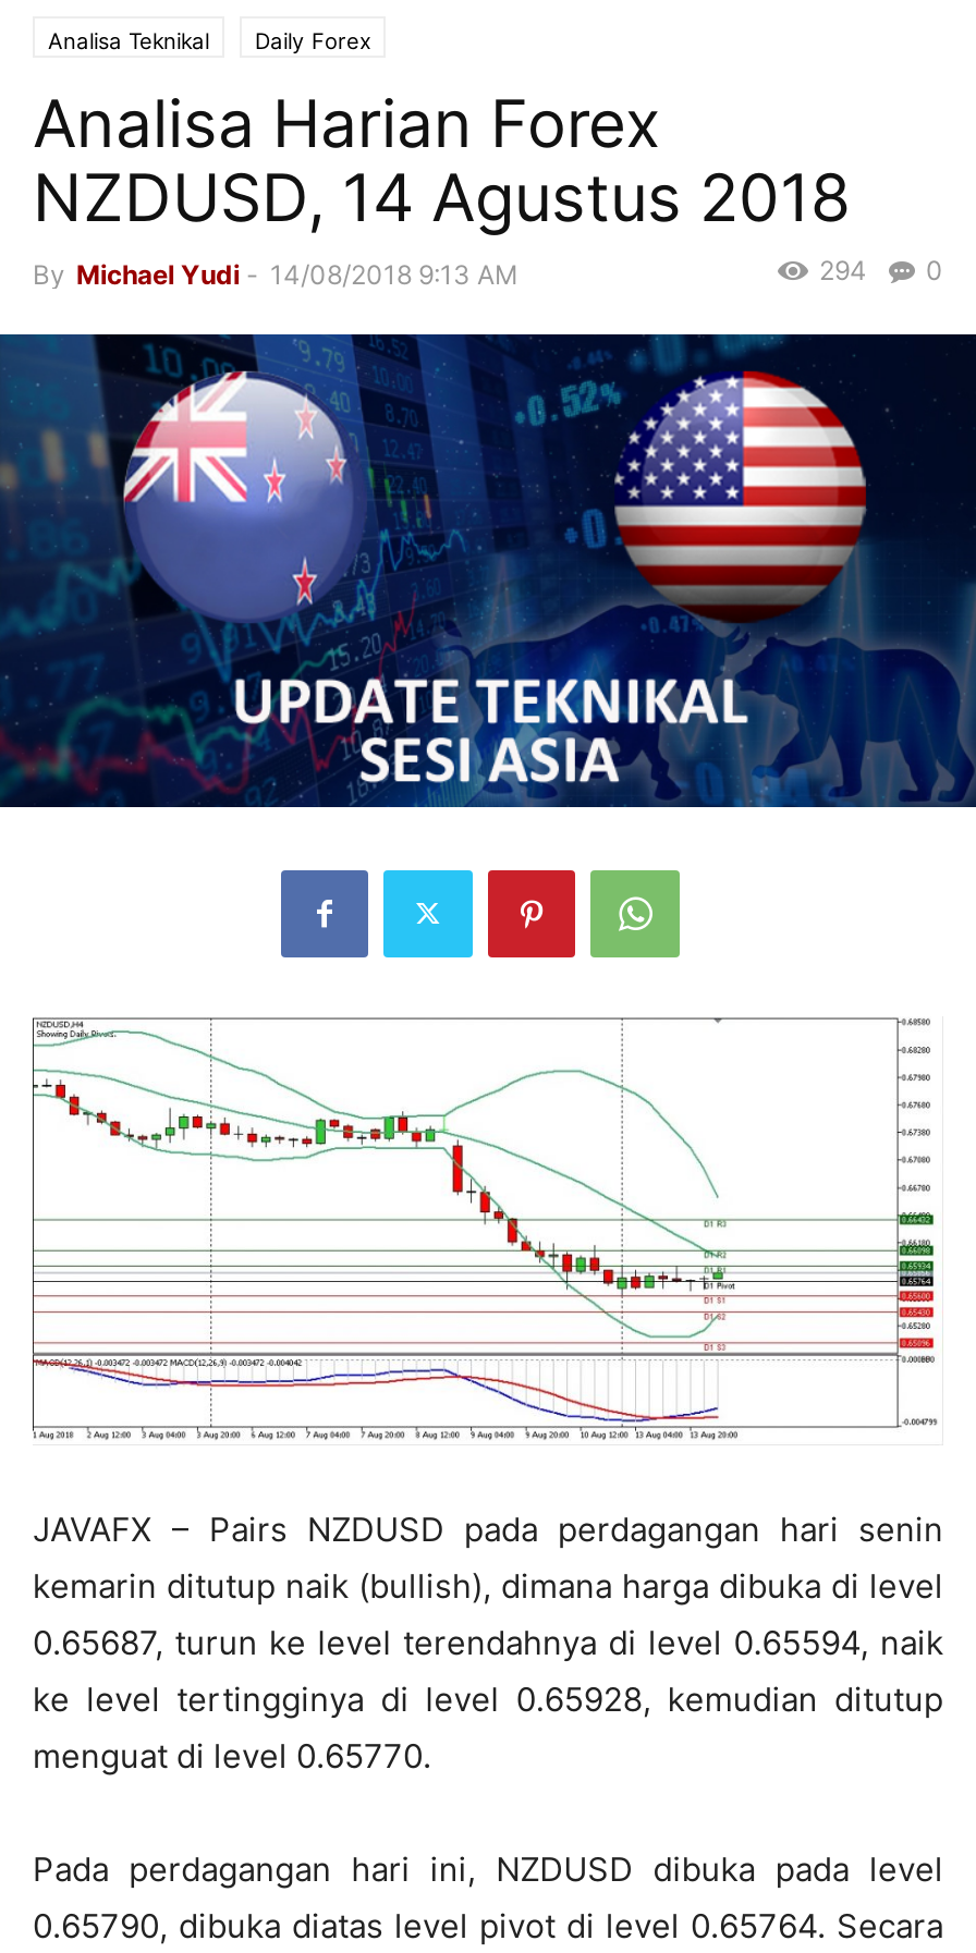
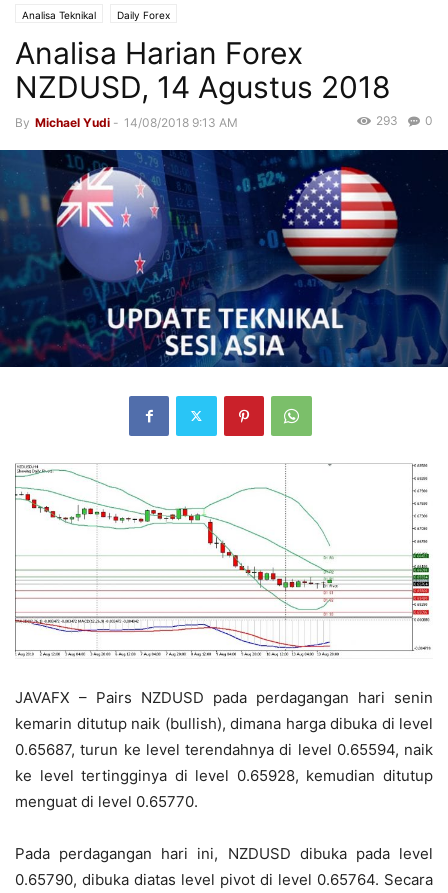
- 294 0
+ 293 0
